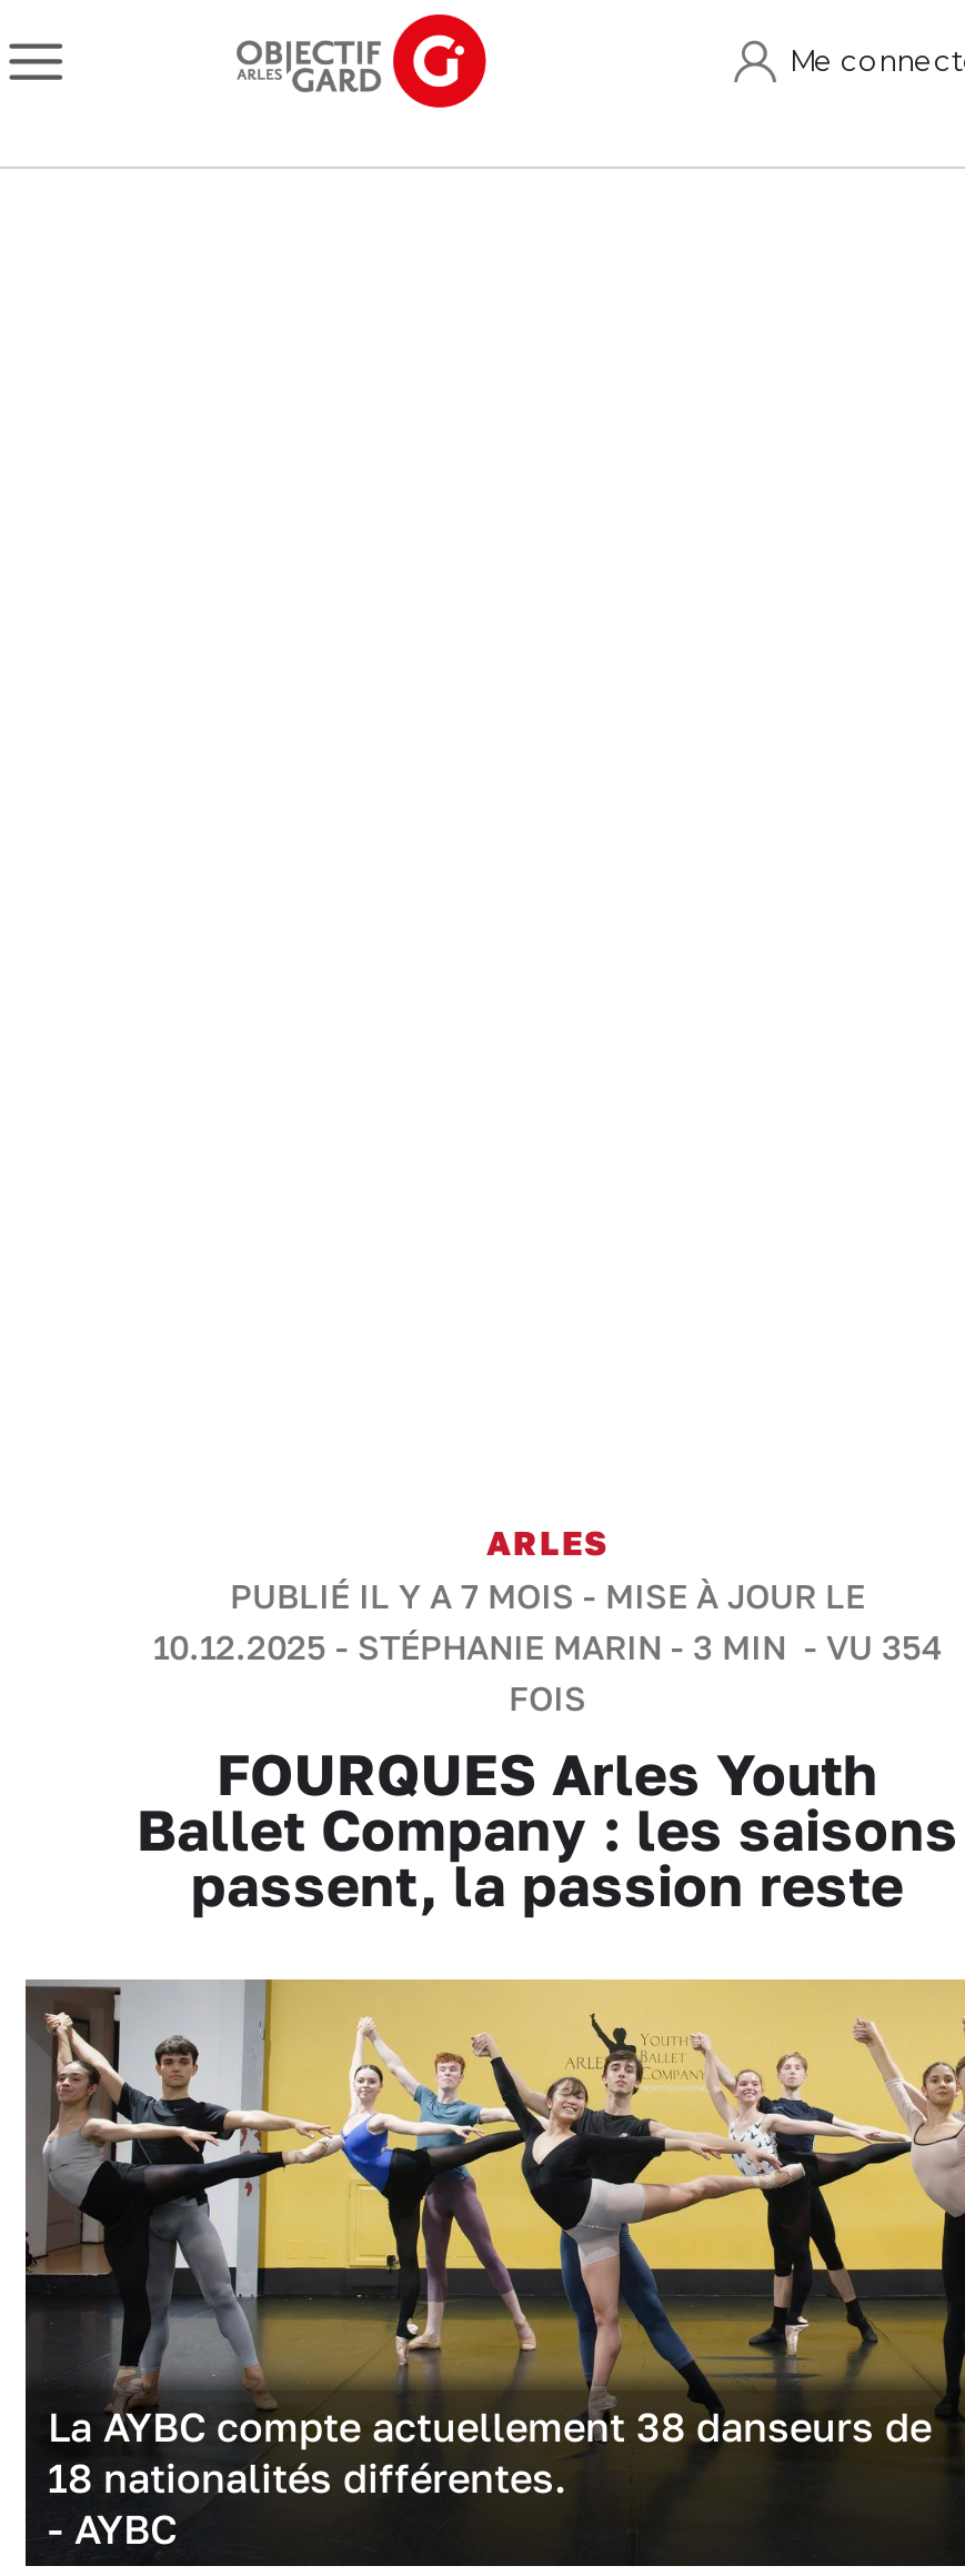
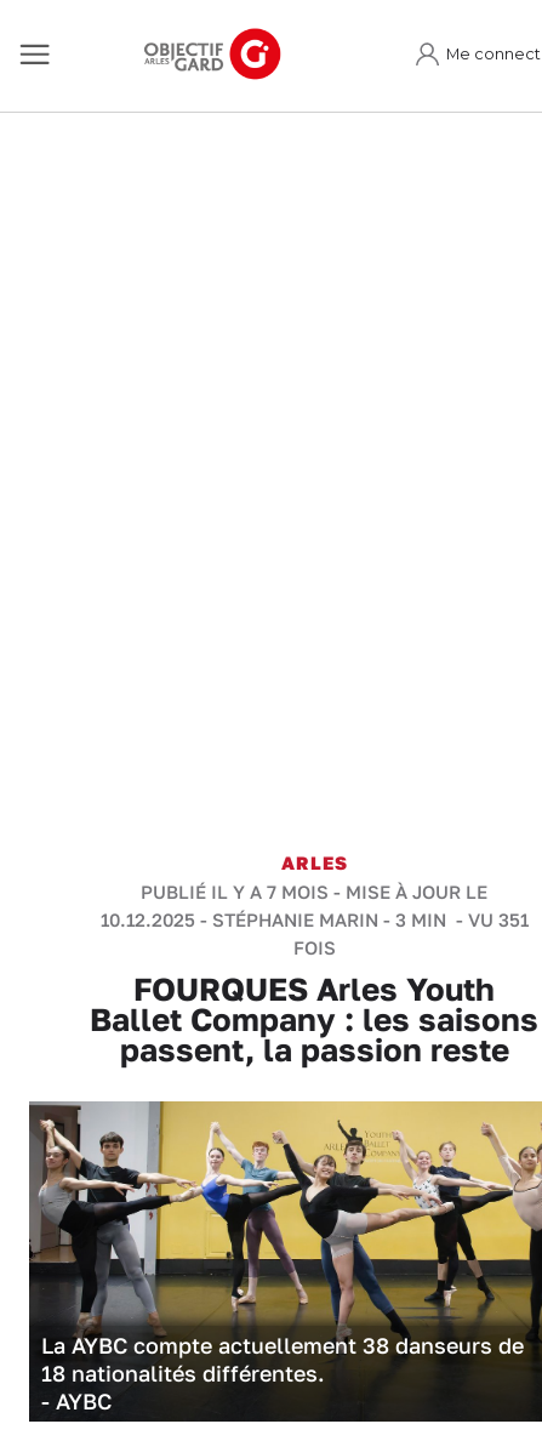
- 10.12.2025 - STÉPHANIE MARIN - 3 MIN - VU 354
+ 10.12.2025 - STÉPHANIE MARIN - 3 MIN - VU 351
